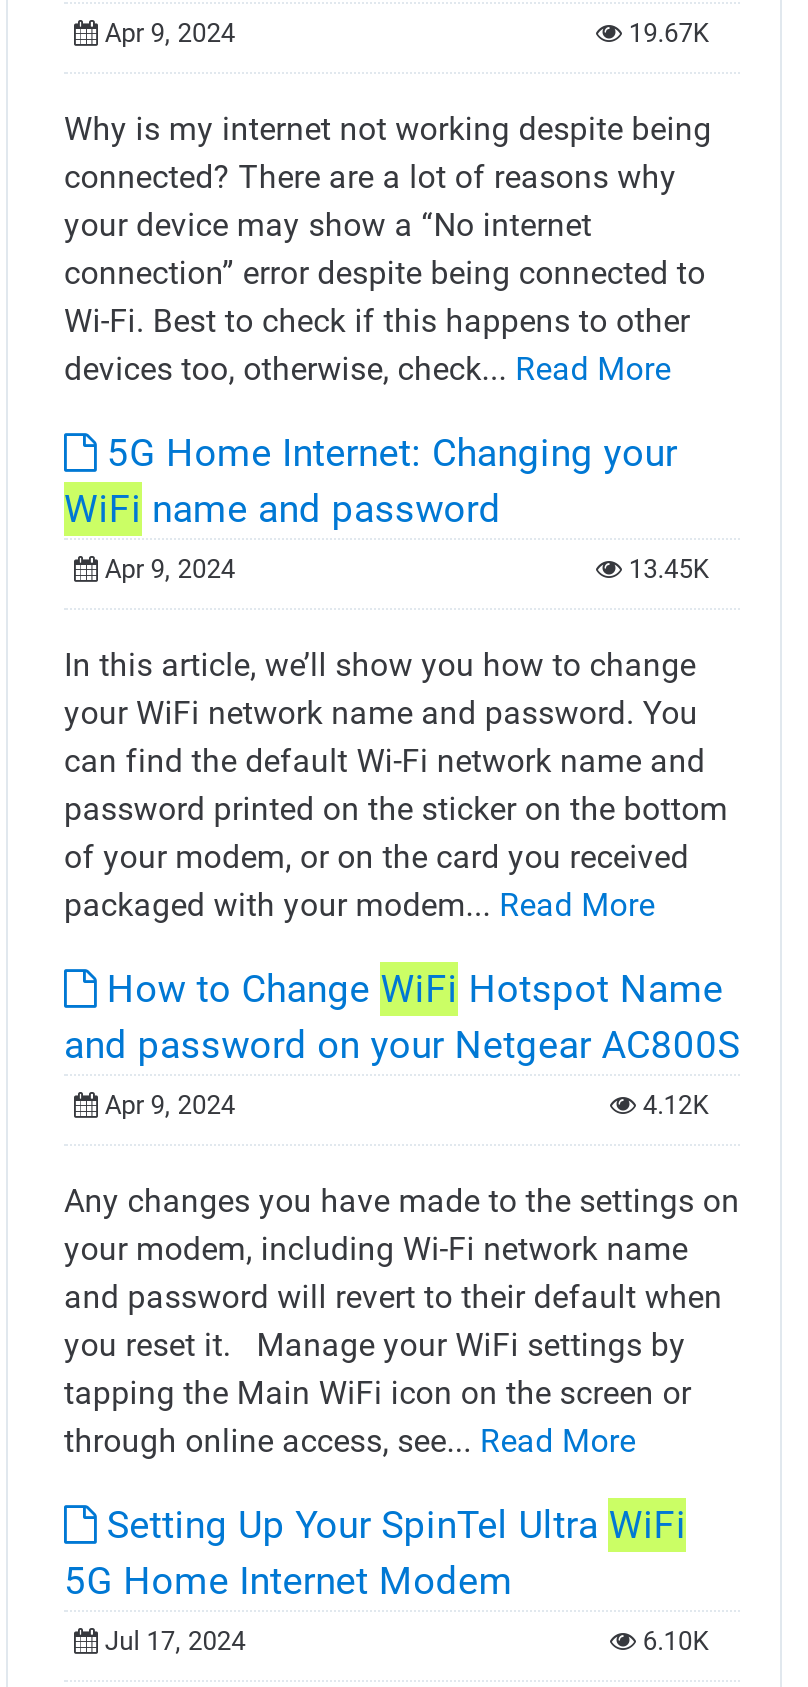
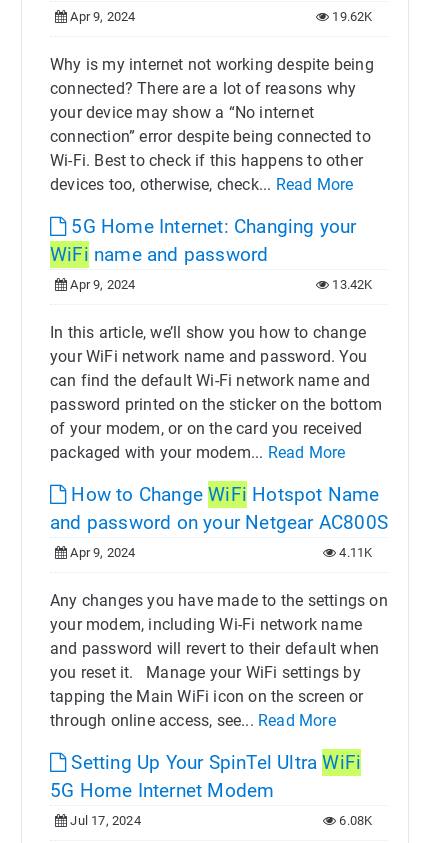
- 19.67K
+ 19.62K

- 13.45K
+ 13.42K

- 4.12K
+ 4.11K

- 6.10K
+ 6.08K
